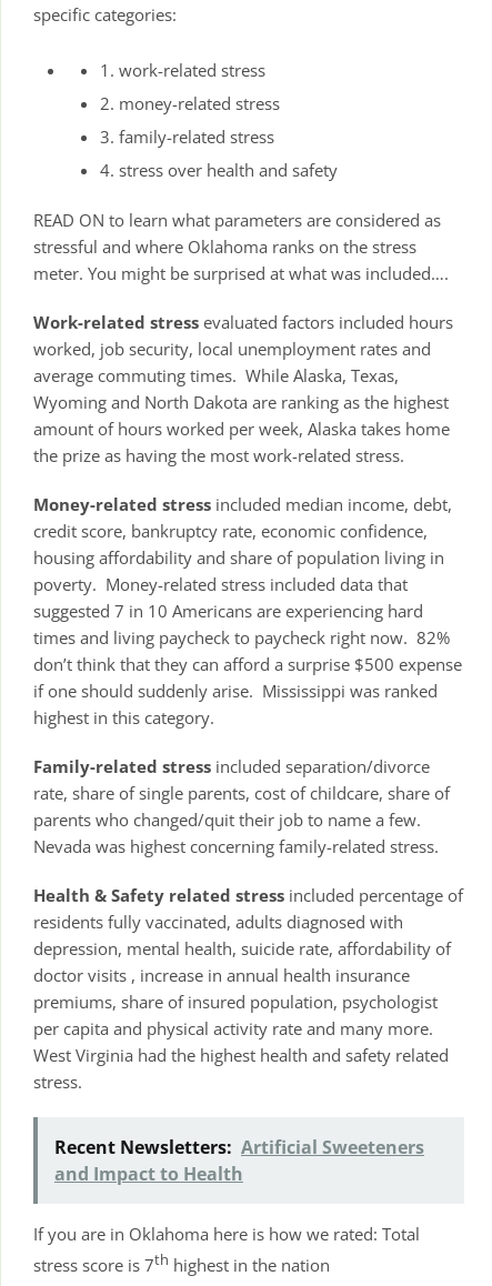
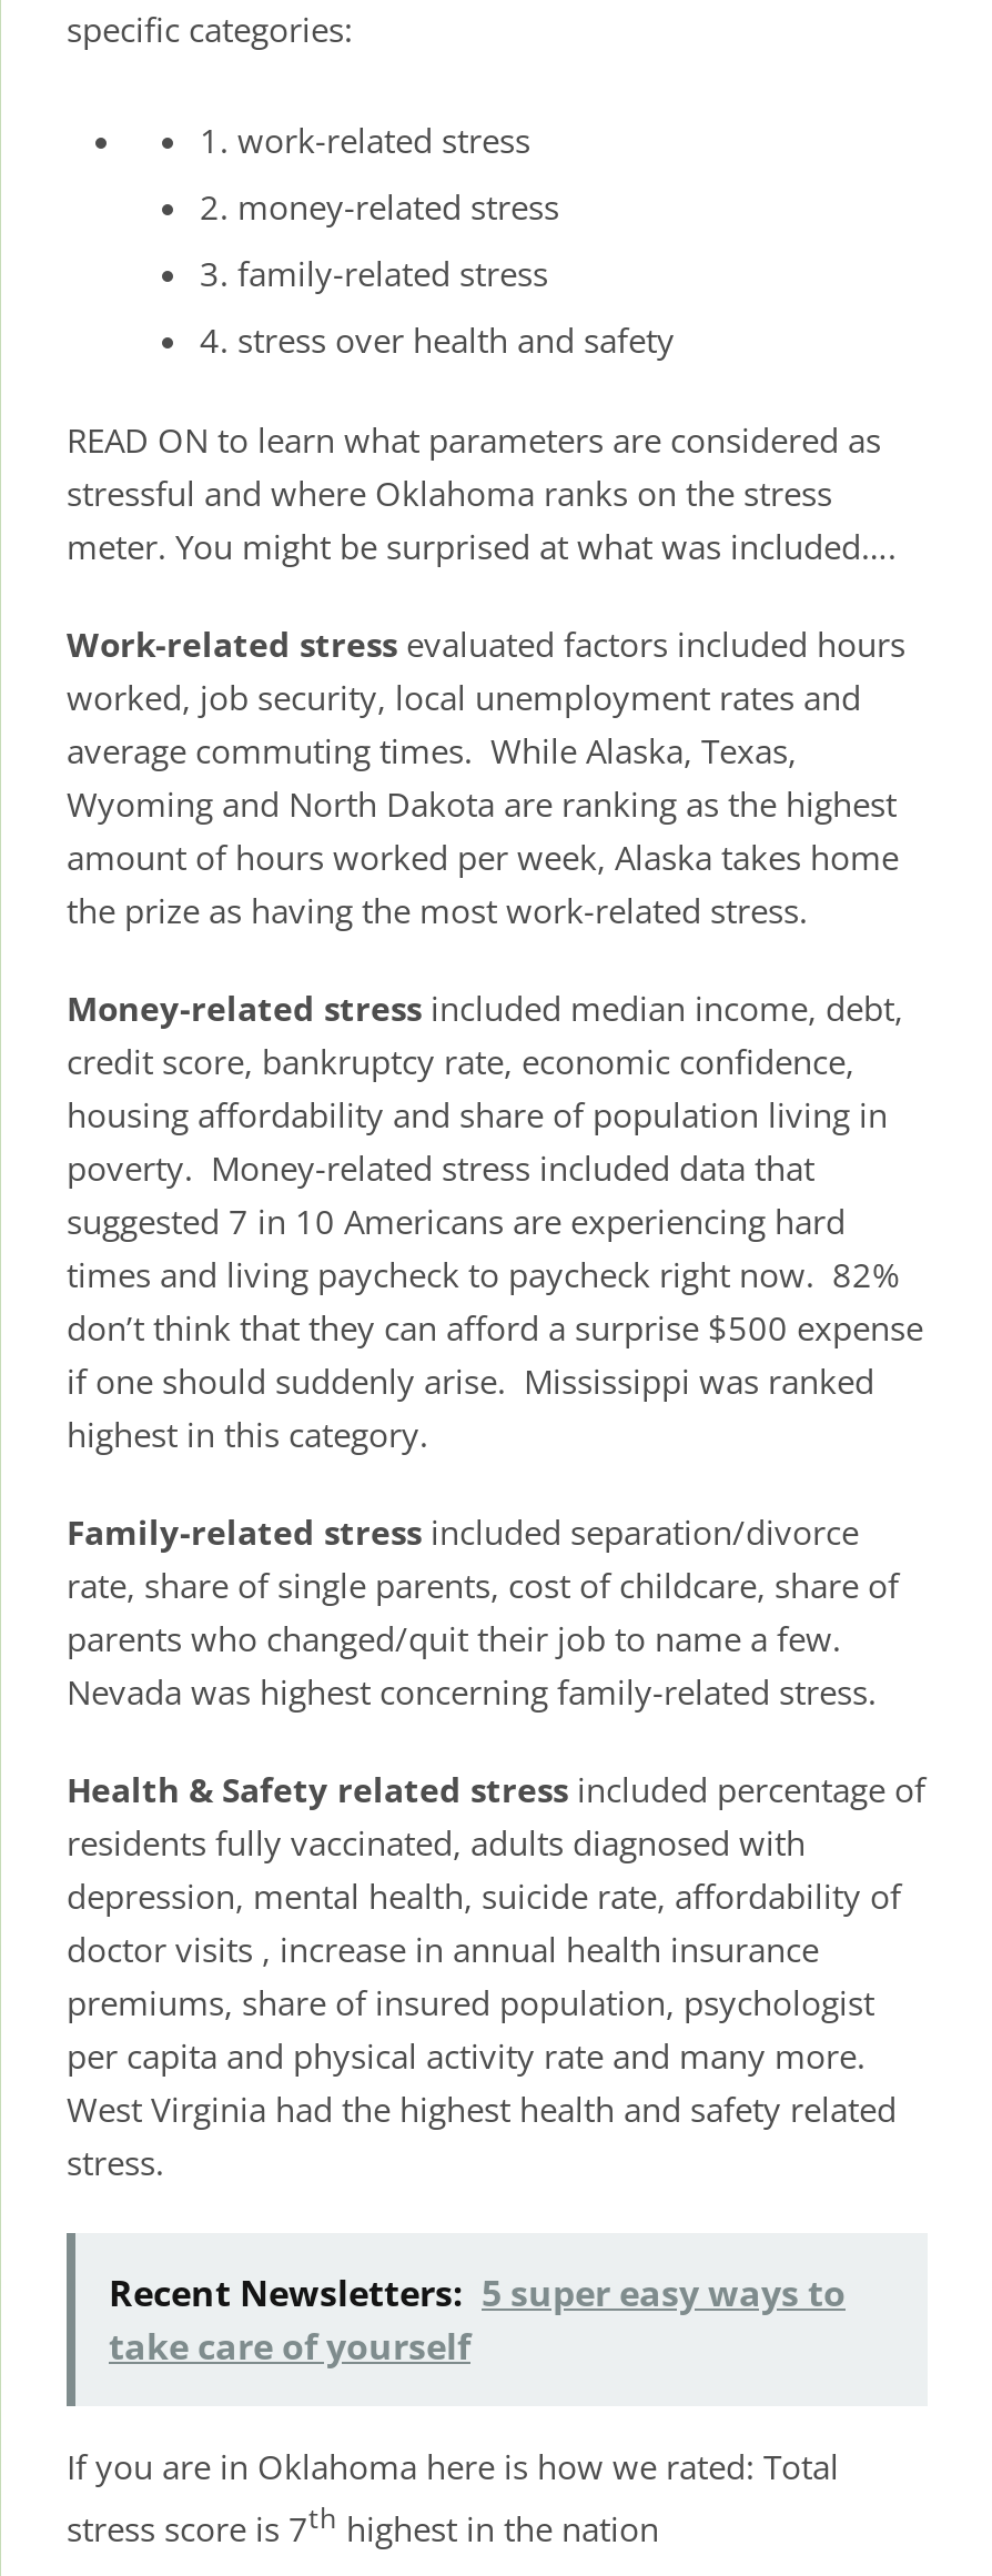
- Recent Newsletters: Artificial Sweeteners
- and Impact to Health
+ Recent Newsletters: 5 super easy ways to
+ take care of yourself
